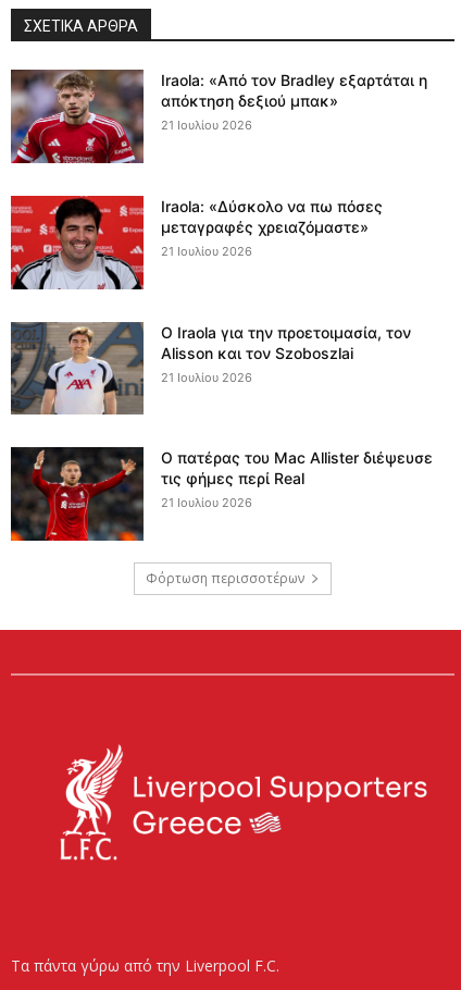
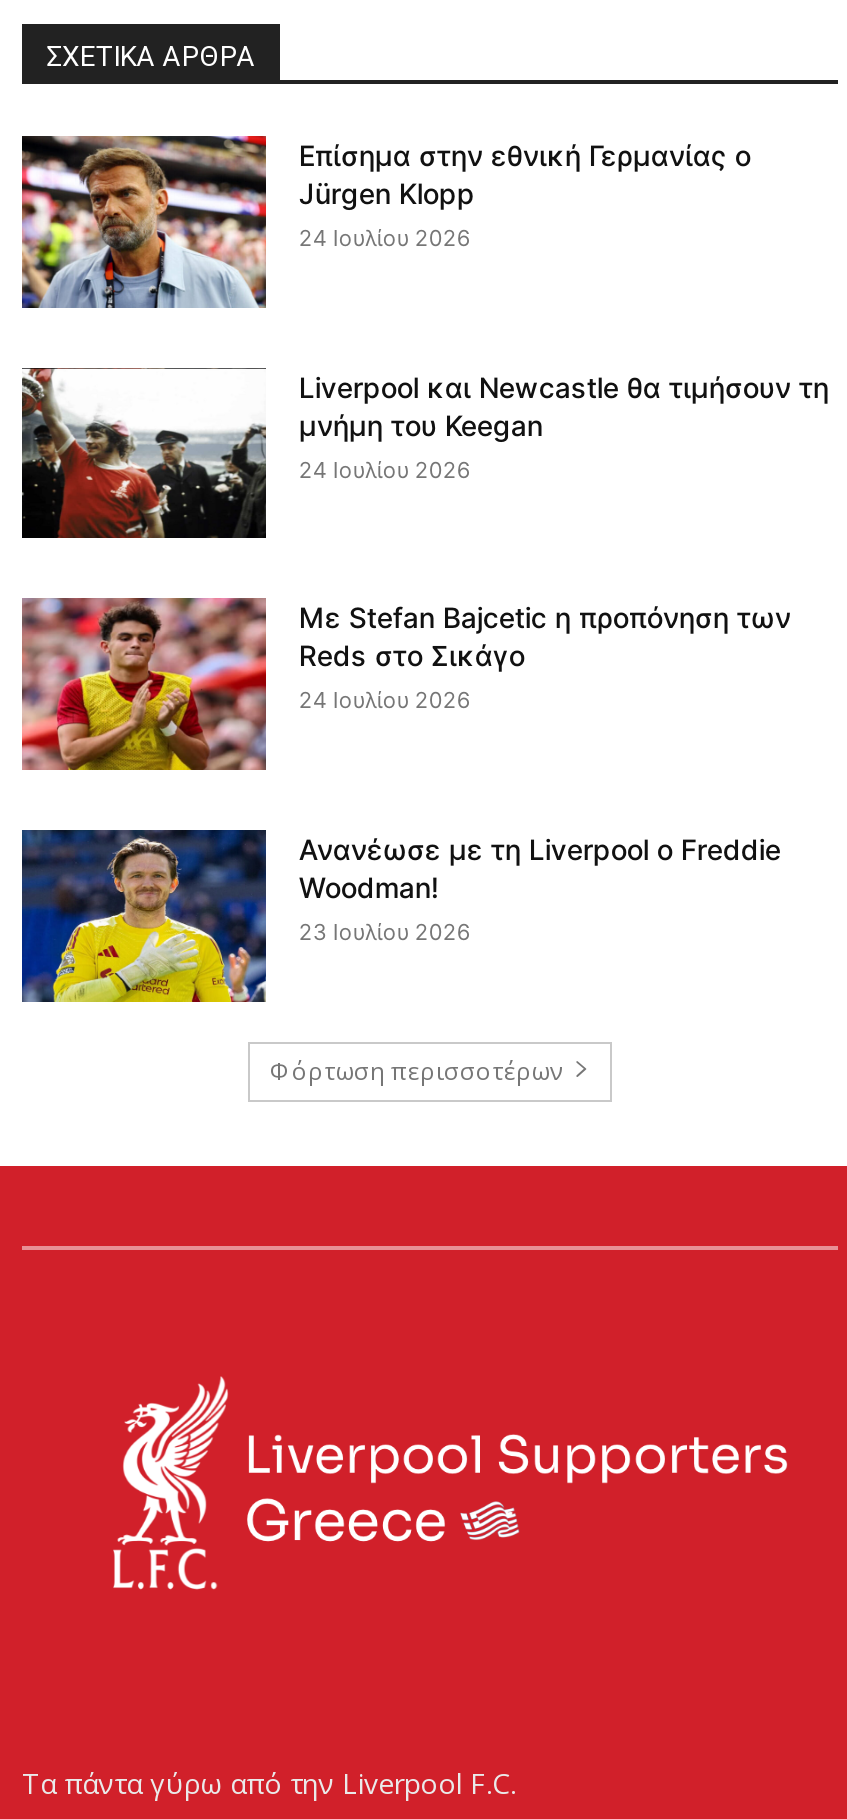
- [image]
- Iraola: «Από τον Bradley εξαρτάται η
- απόκτηση δεξιού μπακ»
- 21 Ιουλίου 2026
+ [image]
+ Επίσημα στην εθνική Γερμανίας ο
+ Jürgen Klopp
+ 24 Ιουλίου 2026

- [image]
- Iraola: «Δύσκολο να πω πόσες
- μεταγραφές χρειαζόμαστε»
- 21 Ιουλίου 2026
+ [image]
+ Liverpool και Newcastle θα τιμήσουν τη
+ μνήμη του Keegan
+ 24 Ιουλίου 2026

- [image]
- Ο Iraola για την προετοιμασία, τον
- Alisson και τον Szoboszlai
- 21 Ιουλίου 2026
+ [image]
+ Με Stefan Bajcetic η προπόνηση των
+ Reds στο Σικάγο
+ 24 Ιουλίου 2026

- [image]
- Ο πατέρας του Mac Allister διέψευσε
- τις φήμες περί Real
- 21 Ιουλίου 2026
+ [image]
+ Ανανέωσε με τη Liverpool ο Freddie
+ Woodman!
+ 23 Ιουλίου 2026
